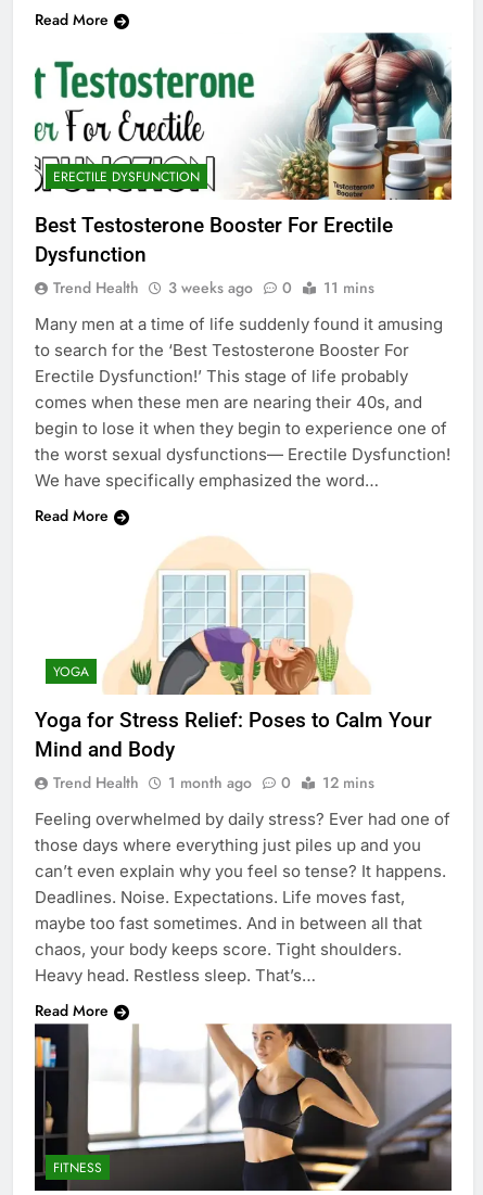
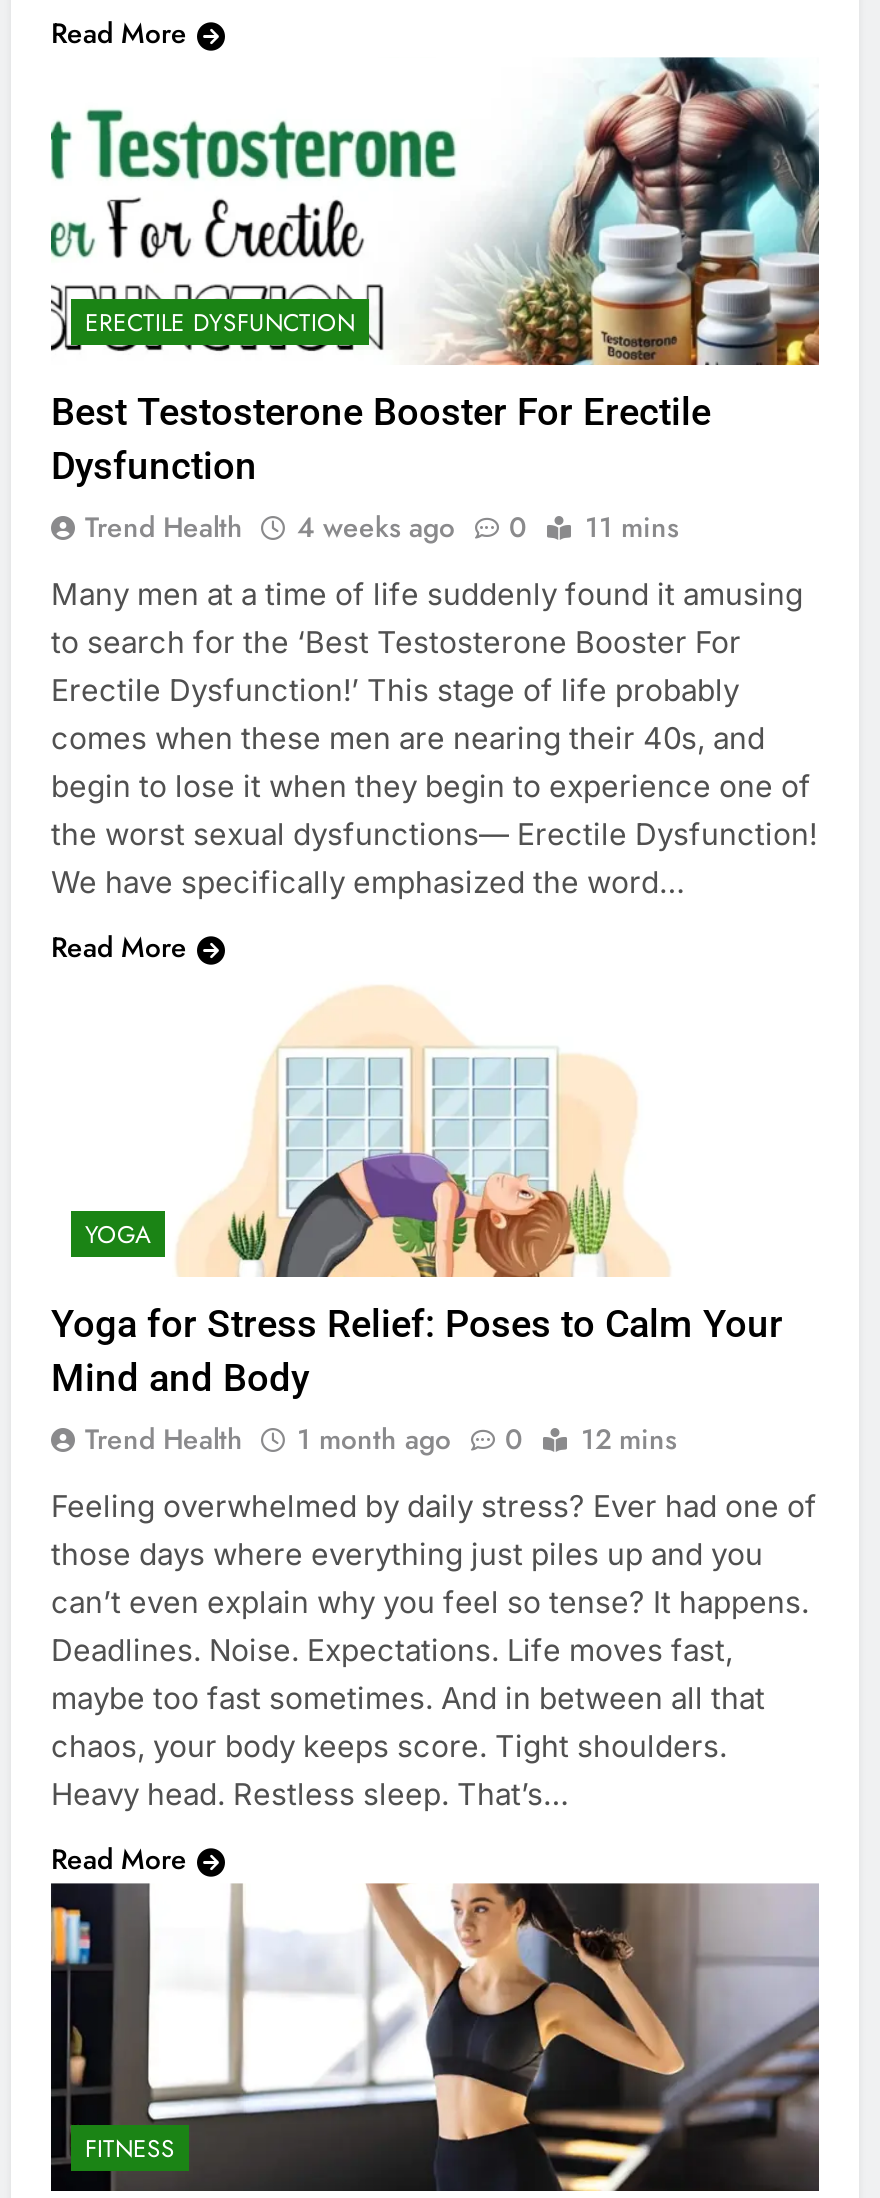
- Trend Health 3 weeks ago 0 11 mins
+ Trend Health 4 weeks ago 0 11 mins
